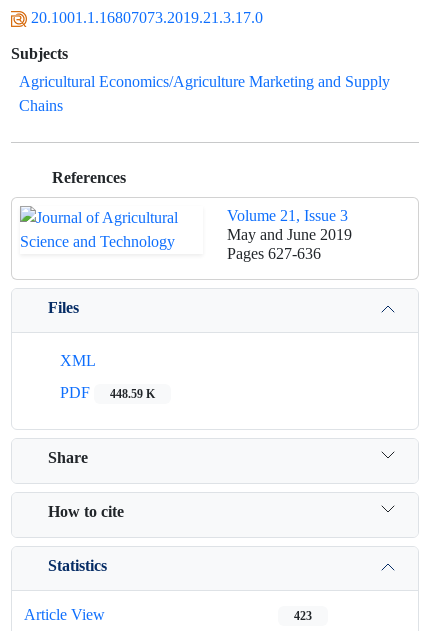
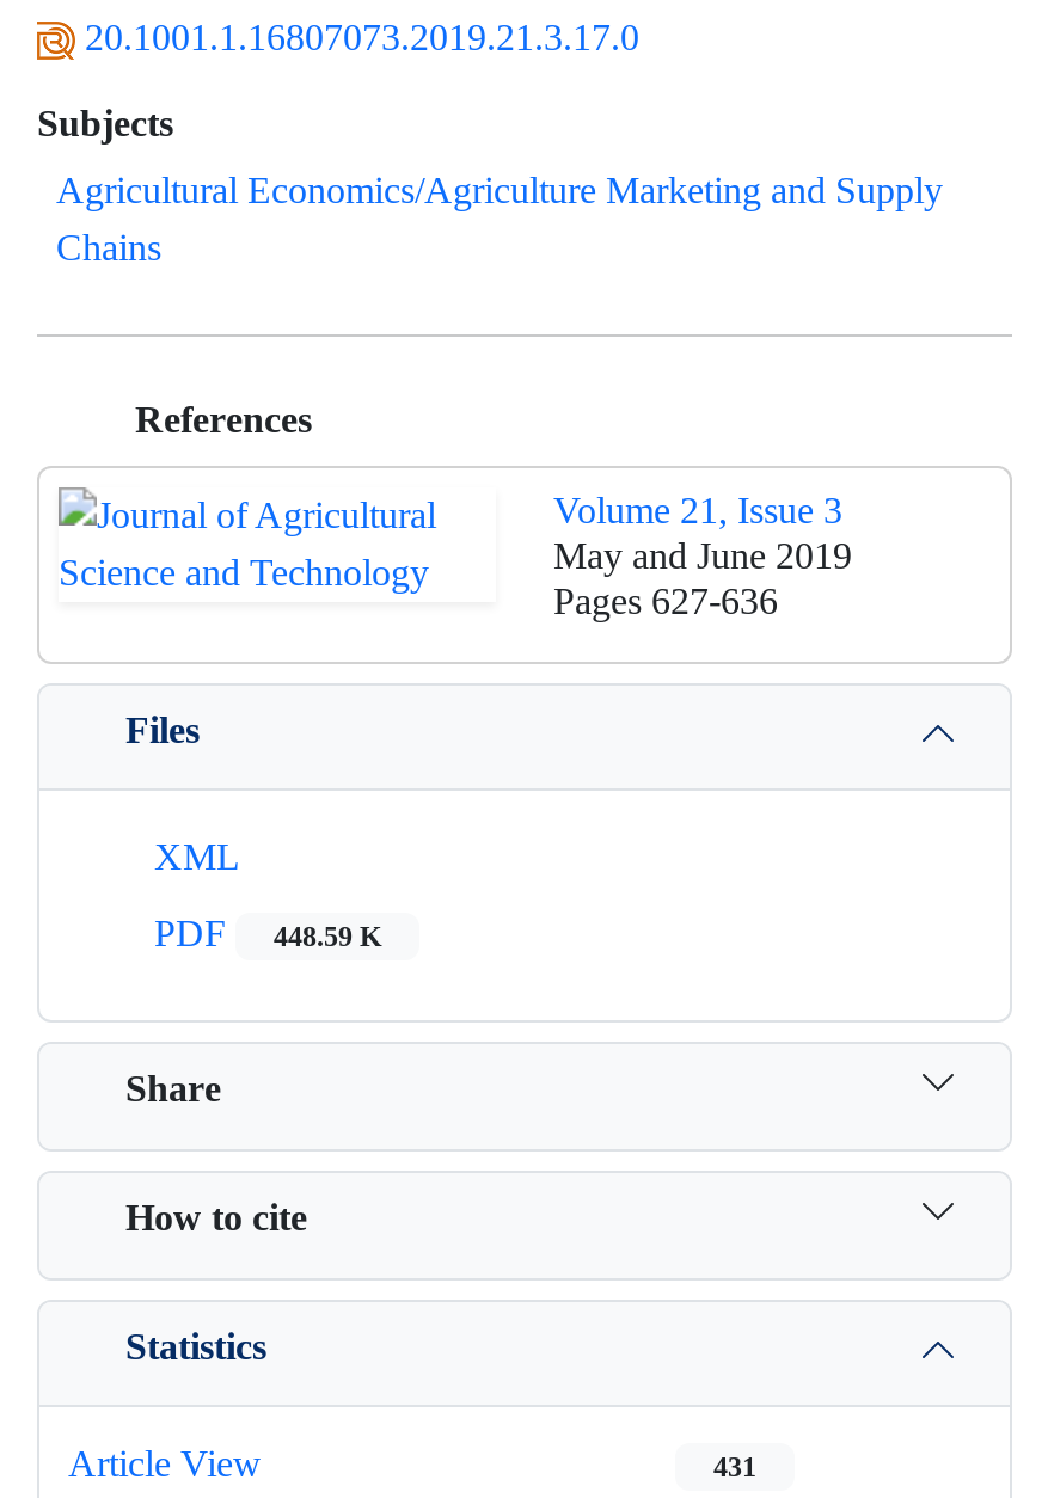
- 423
+ 431
